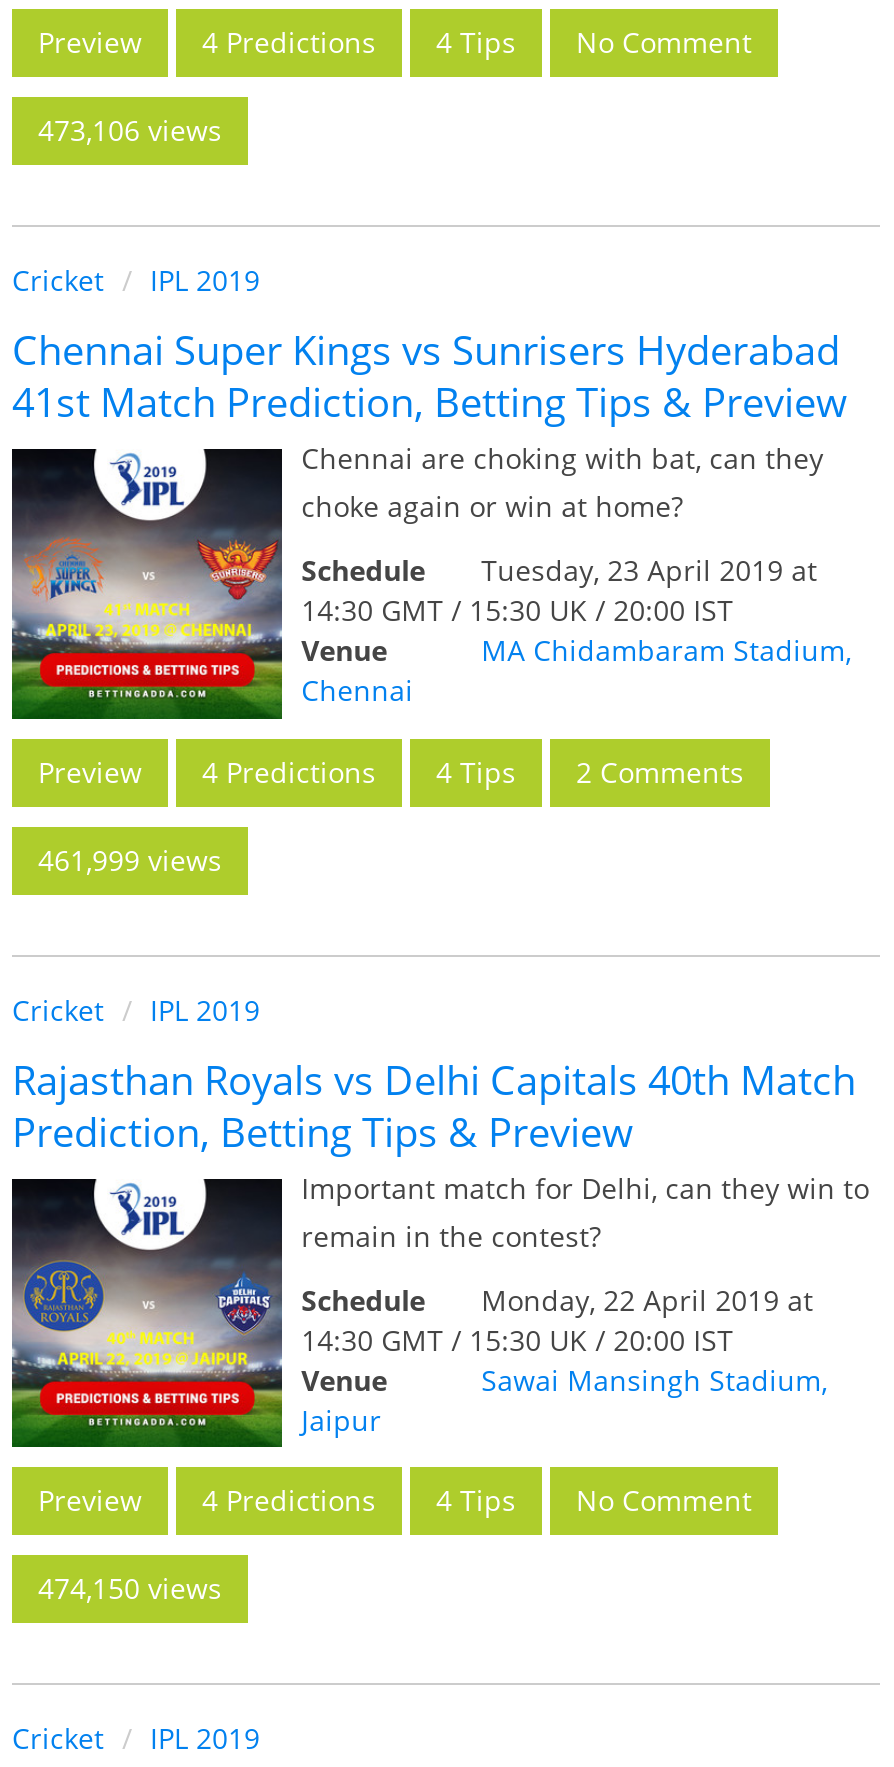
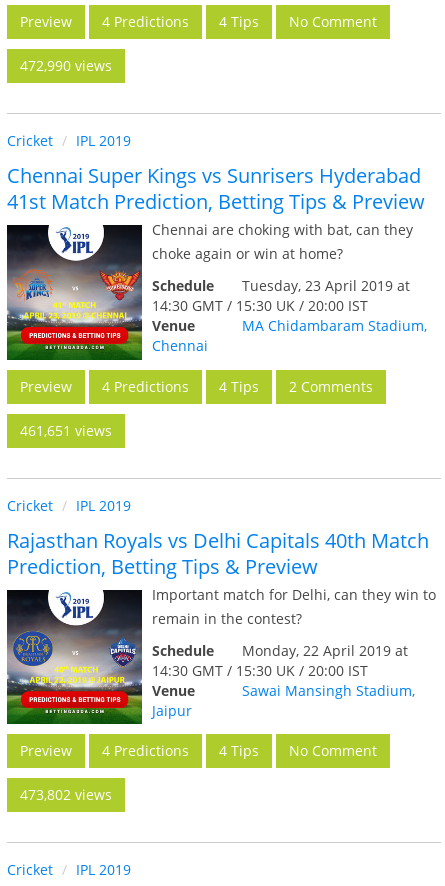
- 473,106 views
+ 472,990 views

- 461,999 views
+ 461,651 views

- 474,150 views
+ 473,802 views
